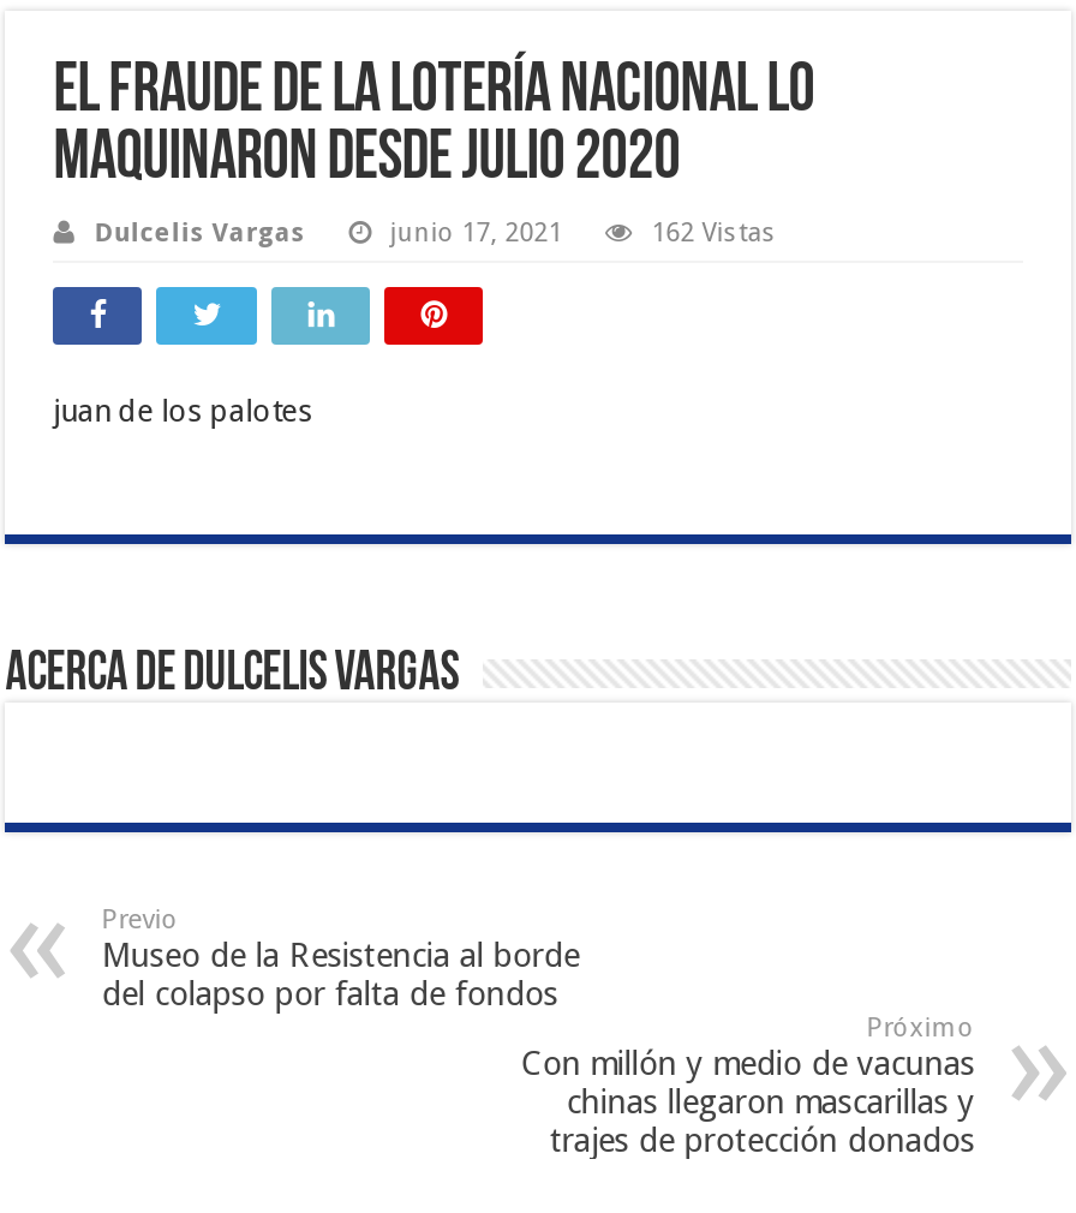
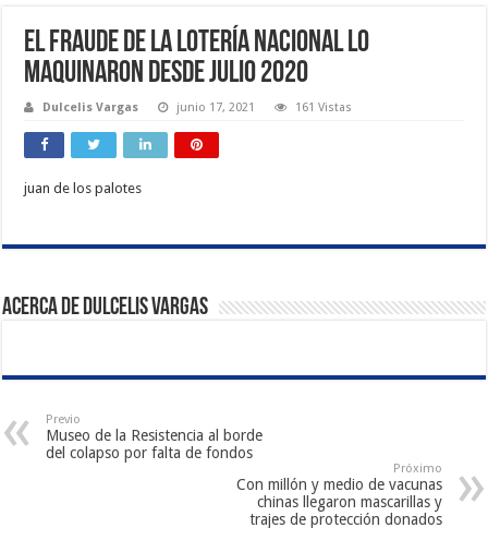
- 162 Vistas
+ 161 Vistas
